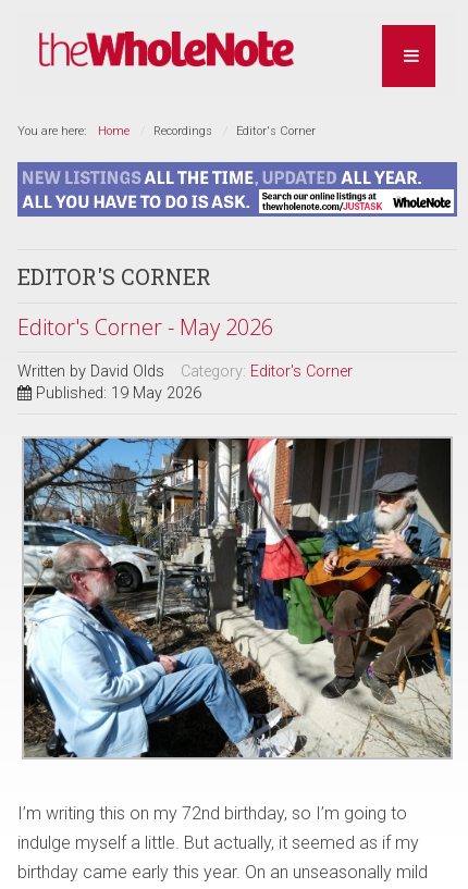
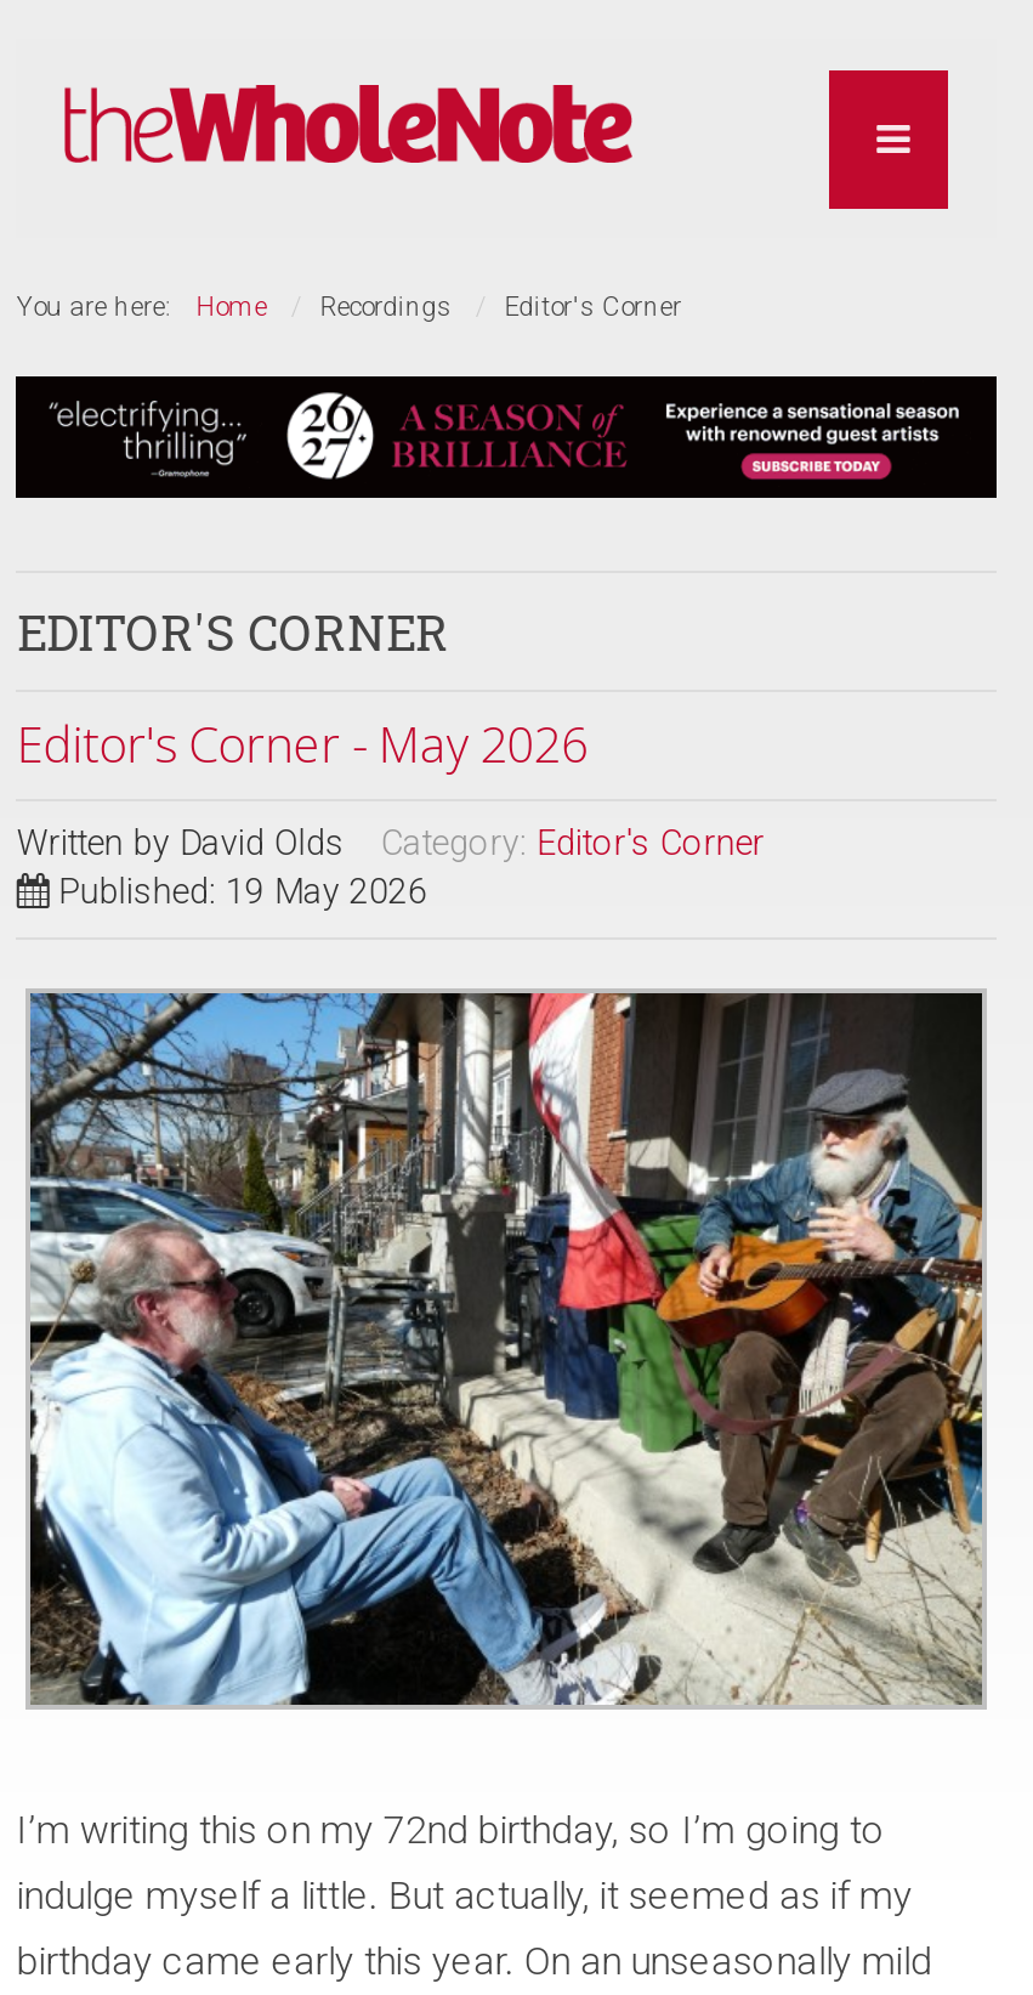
- [image]
+ [image]
